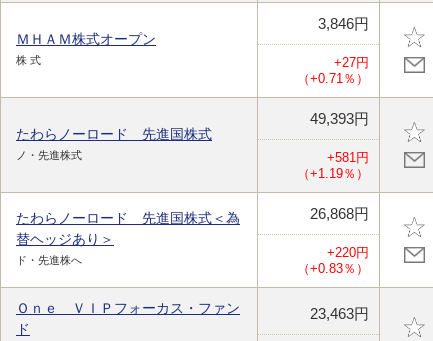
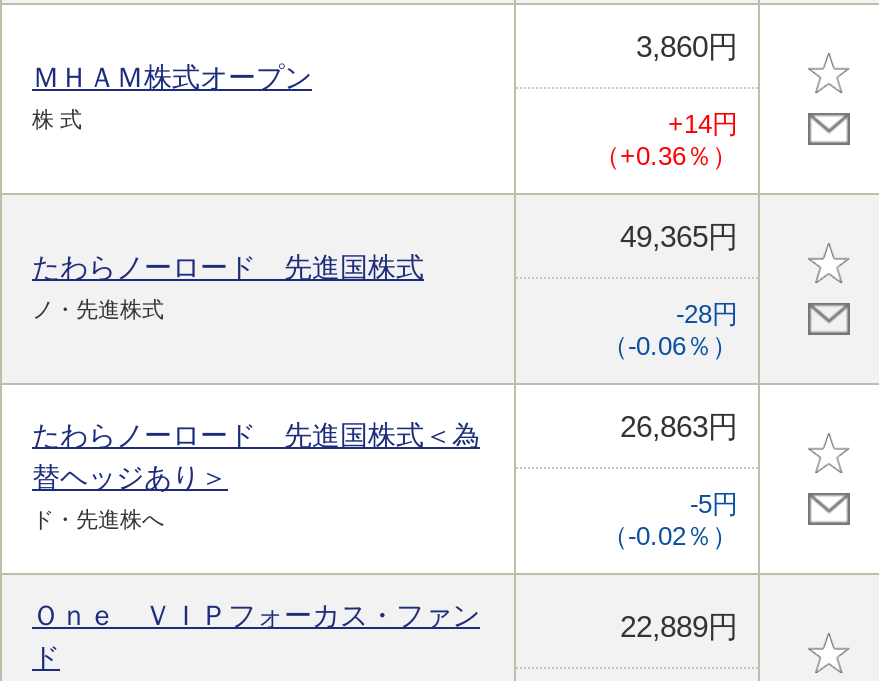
- 3,846円
+ 3,860円

- +27円
+ +14円

- （+0.71％）
+ （+0.36％）

- 49,393円
+ 49,365円

- +581円
+ -28円

- （+1.19％）
+ （-0.06％）

- 26,868円
+ 26,863円

- +220円
+ -5円

- （+0.83％）
+ （-0.02％）

- 23,463円
+ 22,889円
